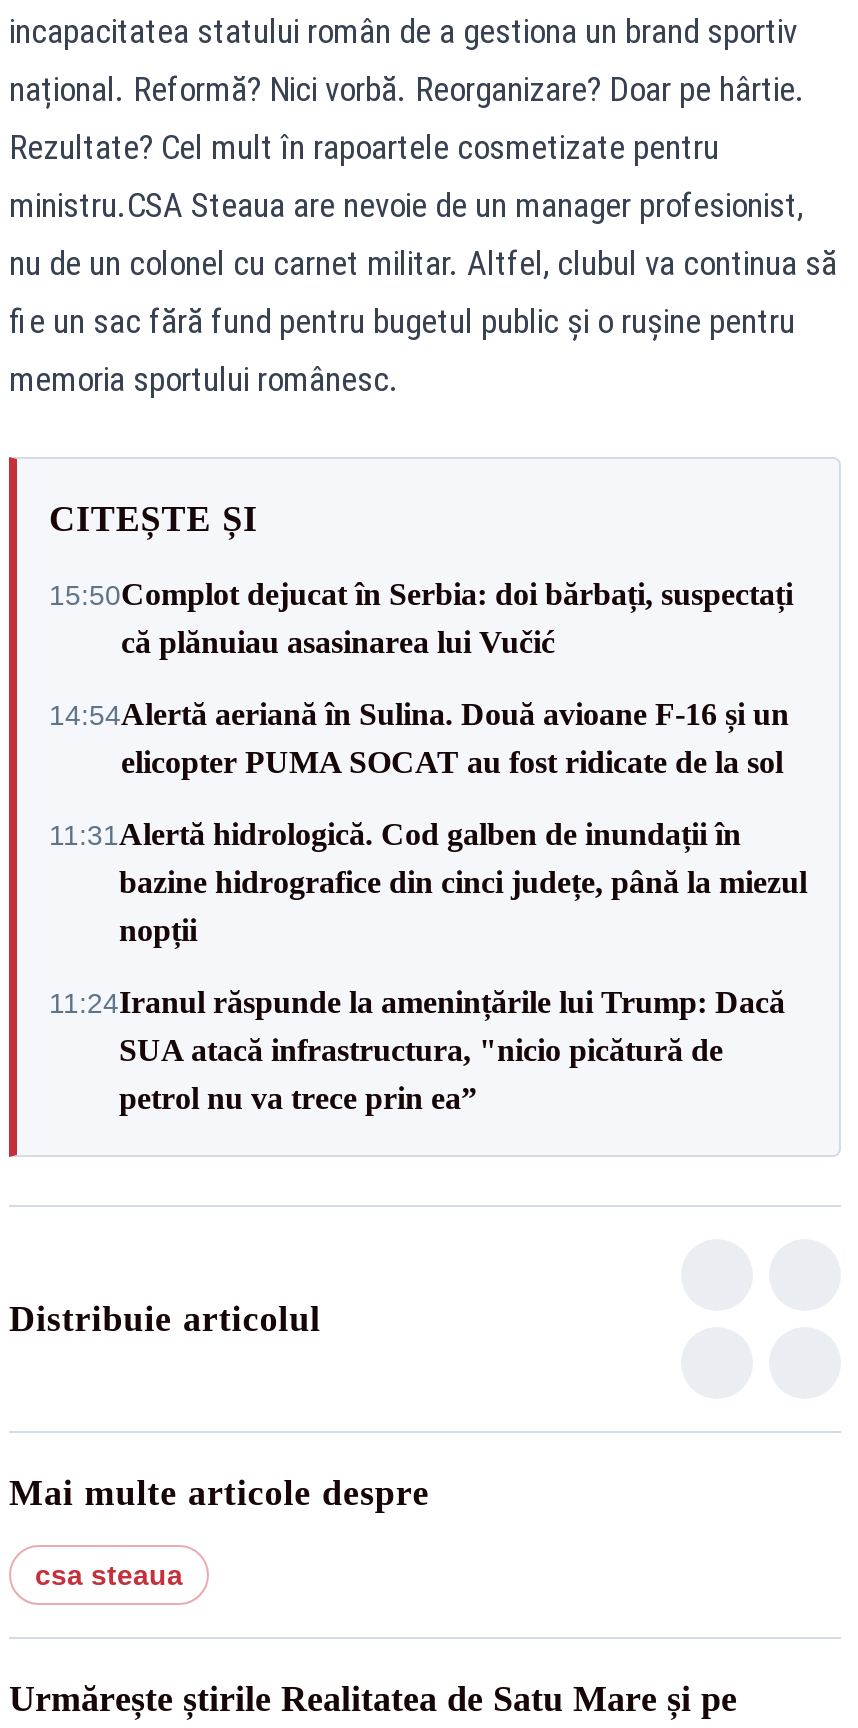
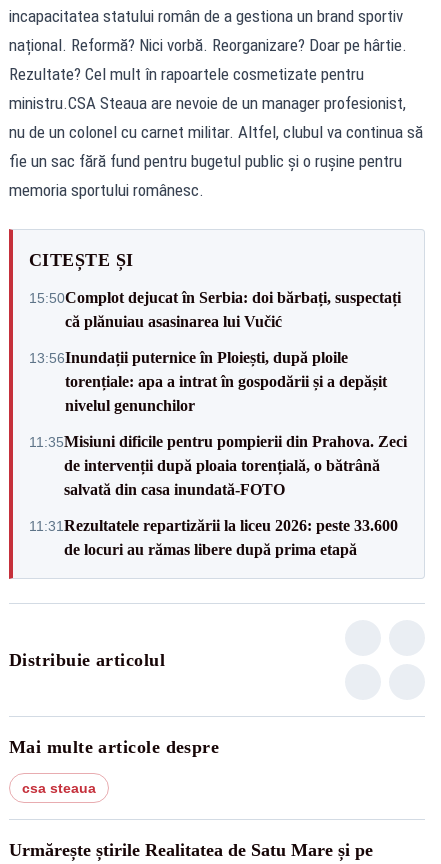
- 14:54Alertă aeriană în Sulina. Două avioane F-16 și un
- elicopter PUMA SOCAT au fost ridicate de la sol
+ 13:56Inundații puternice în Ploiești, după ploile
+ torențiale: apa a intrat în gospodării și a depășit
+ nivelul genunchilor

- 11:31Alertă hidrologică. Cod galben de inundații în
- bazine hidrografice din cinci județe, până la miezul
- nopții
+ 11:35Misiuni dificile pentru pompierii din Prahova. Zeci
+ de intervenții după ploaia torențială, o bătrână
+ salvată din casa inundată-FOTO

- 11:24Iranul răspunde la amenințările lui Trump: Dacă
- SUA atacă infrastructura, "nicio picătură de
- petrol nu va trece prin ea”
+ 11:31 Rezultatele repartizării la liceu 2026: peste 33.600
+ de locuri au rămas libere după prima etapă
